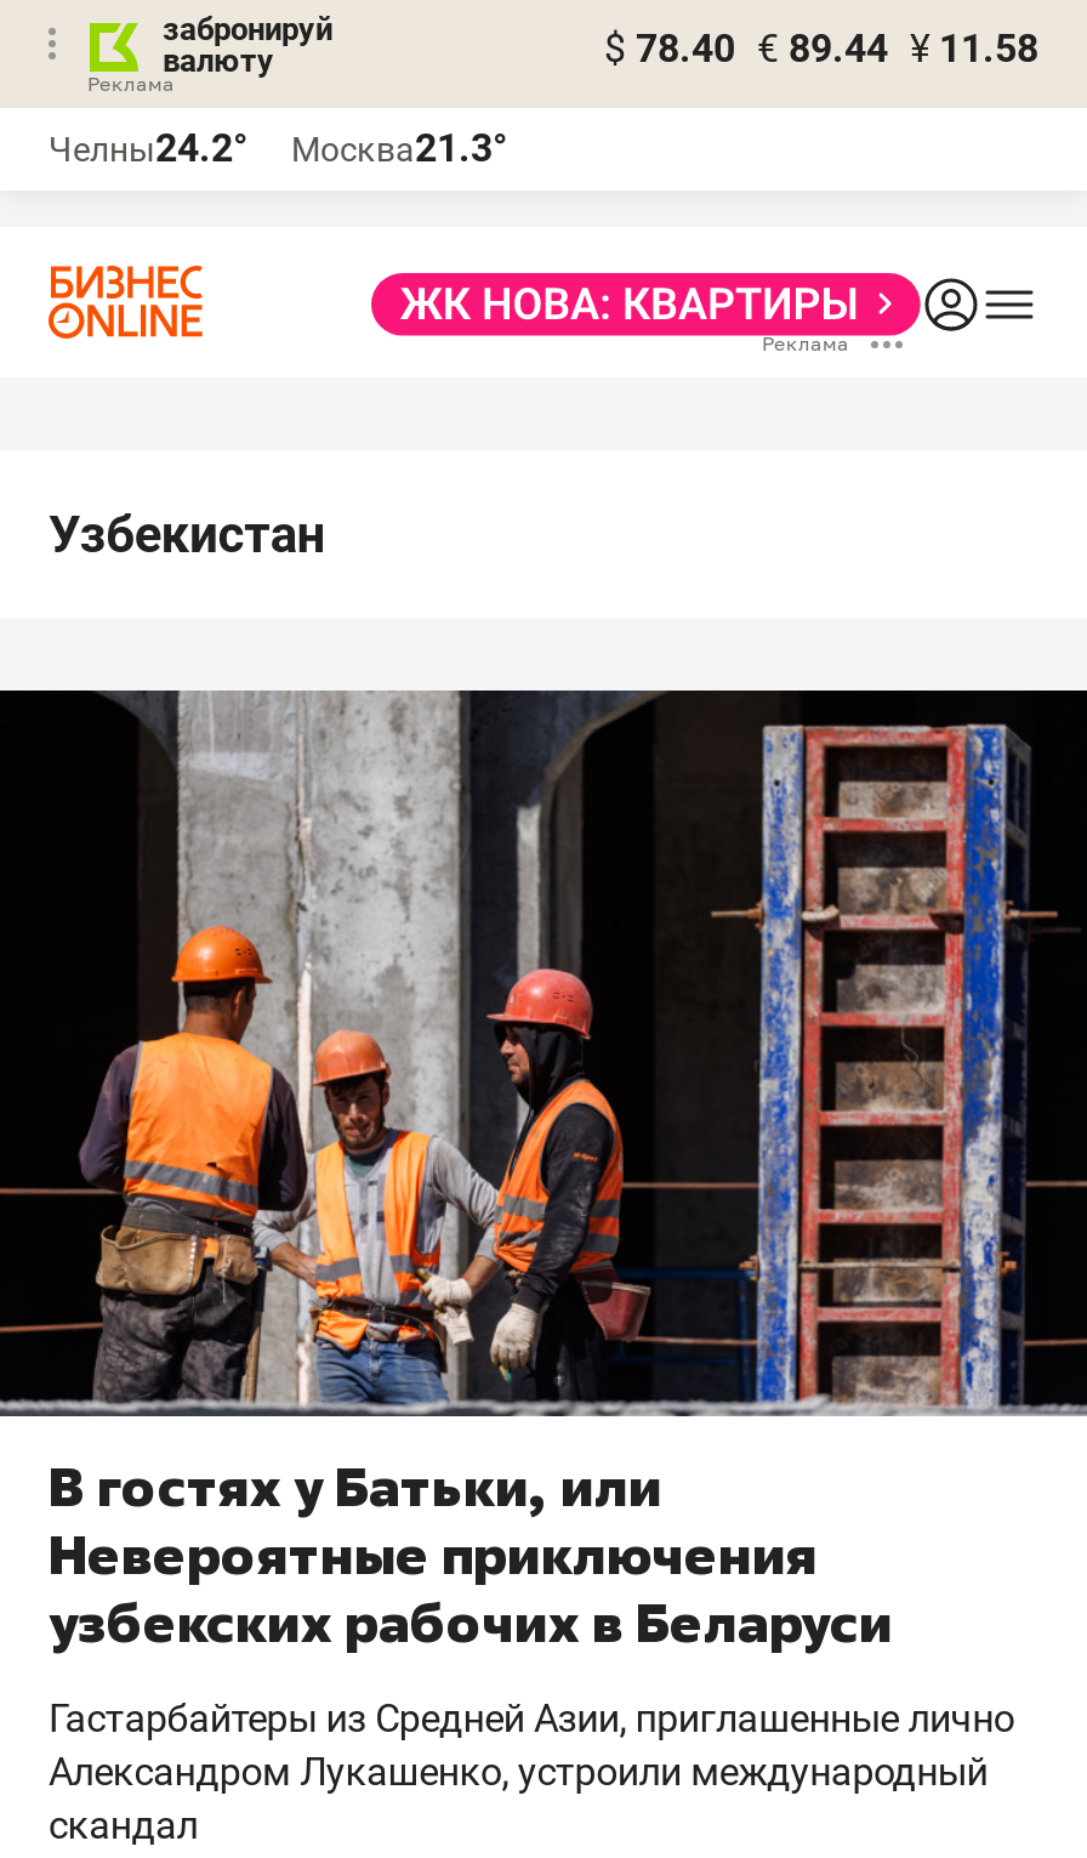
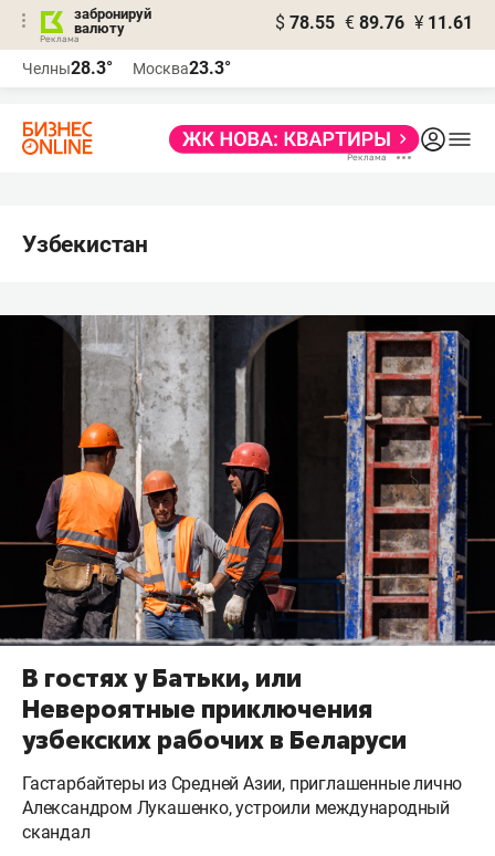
- $ 78.40 € 89.44 ¥ 11.58
+ $ 78.55 € 89.76 ¥ 11.61

- Челны24.2°
+ Челны28.3°

- Москва21.3°
+ Москва23.3°
